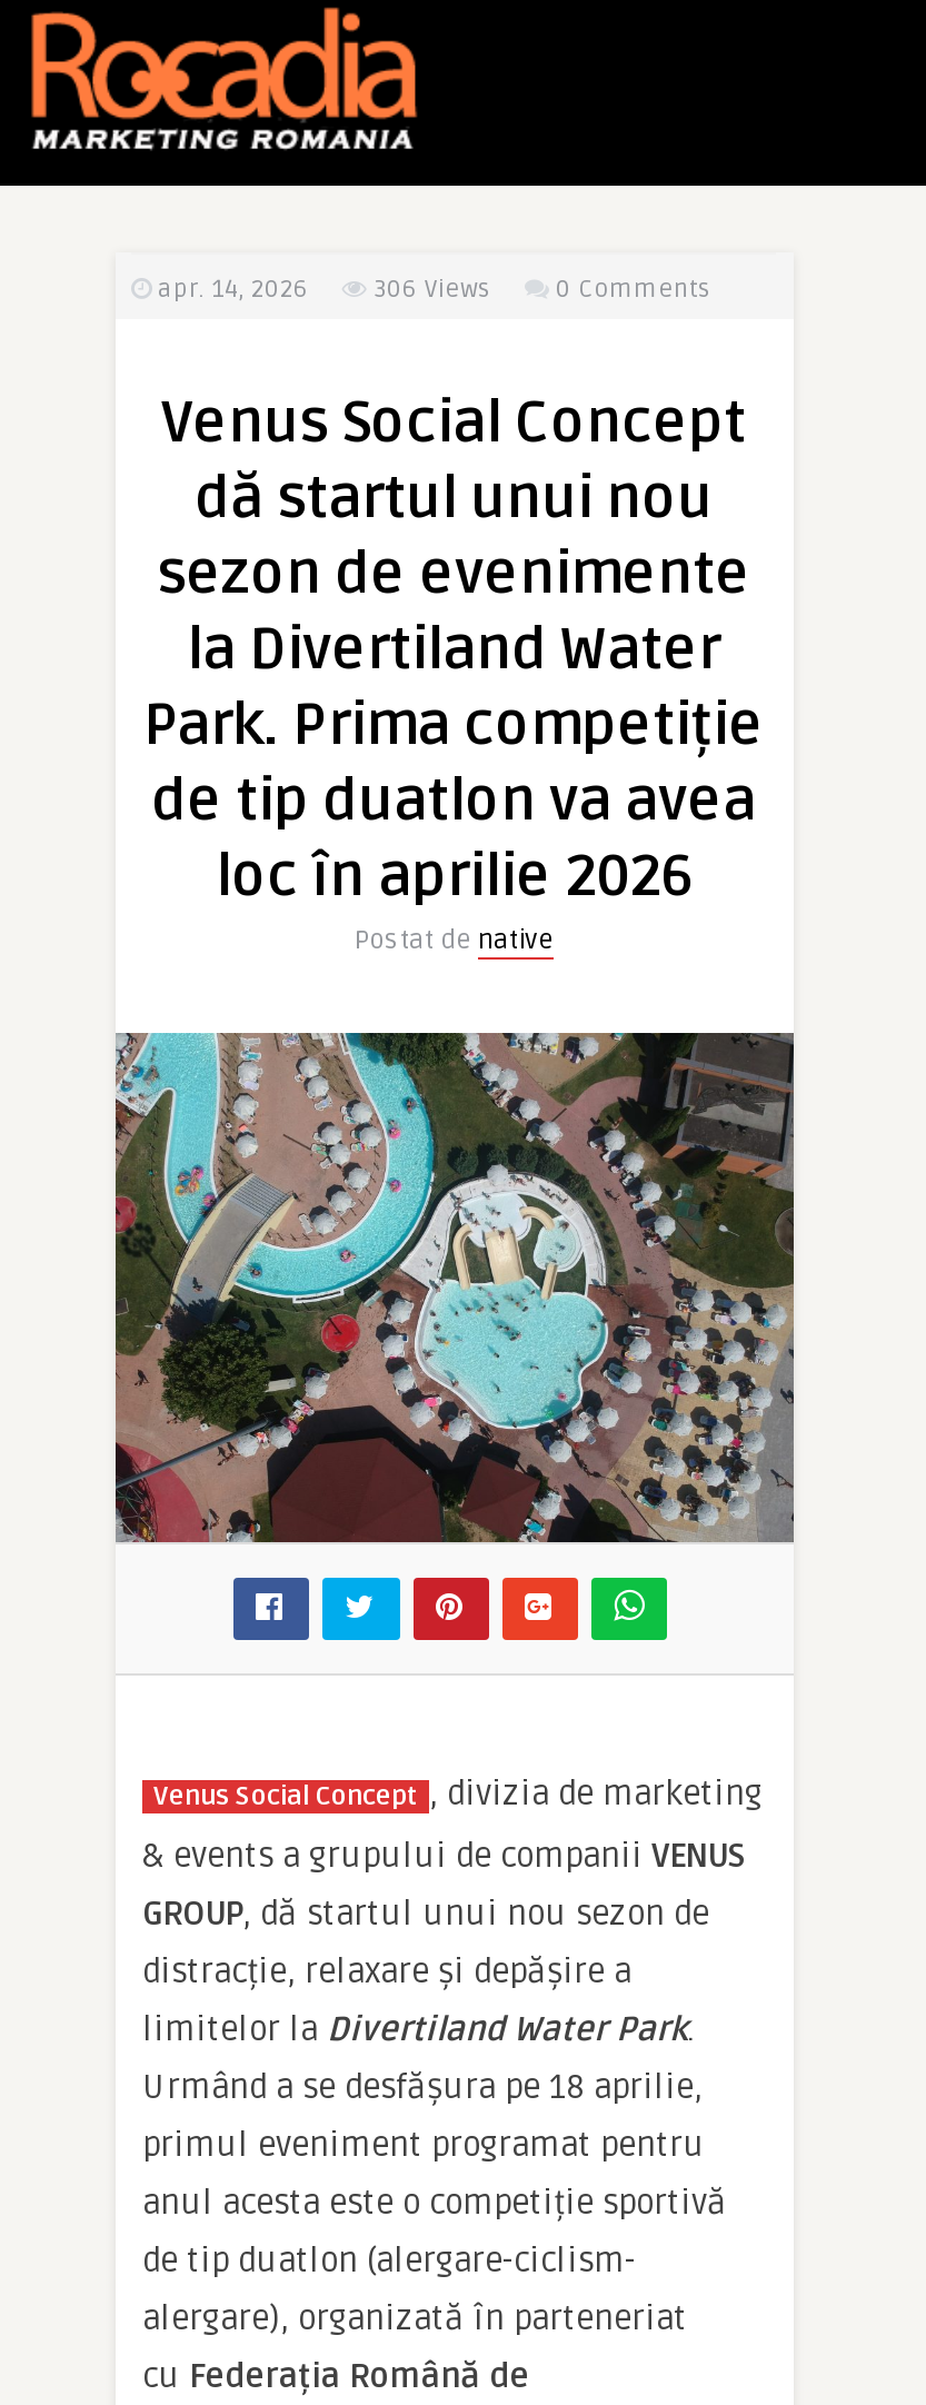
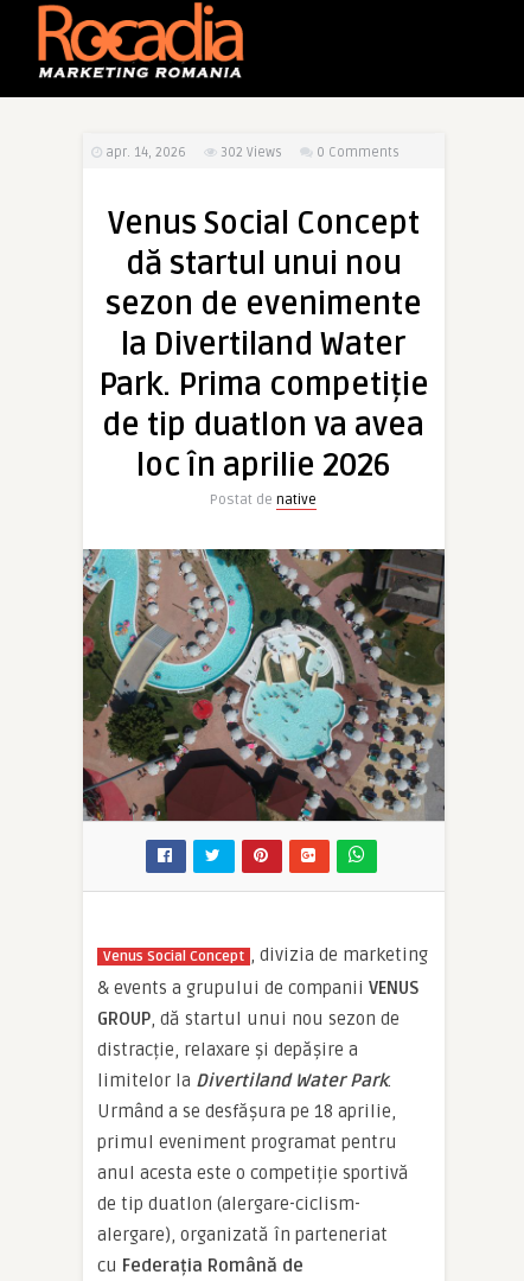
- apr. 14, 2026 306 Views
+ apr. 14, 2026 302 Views
